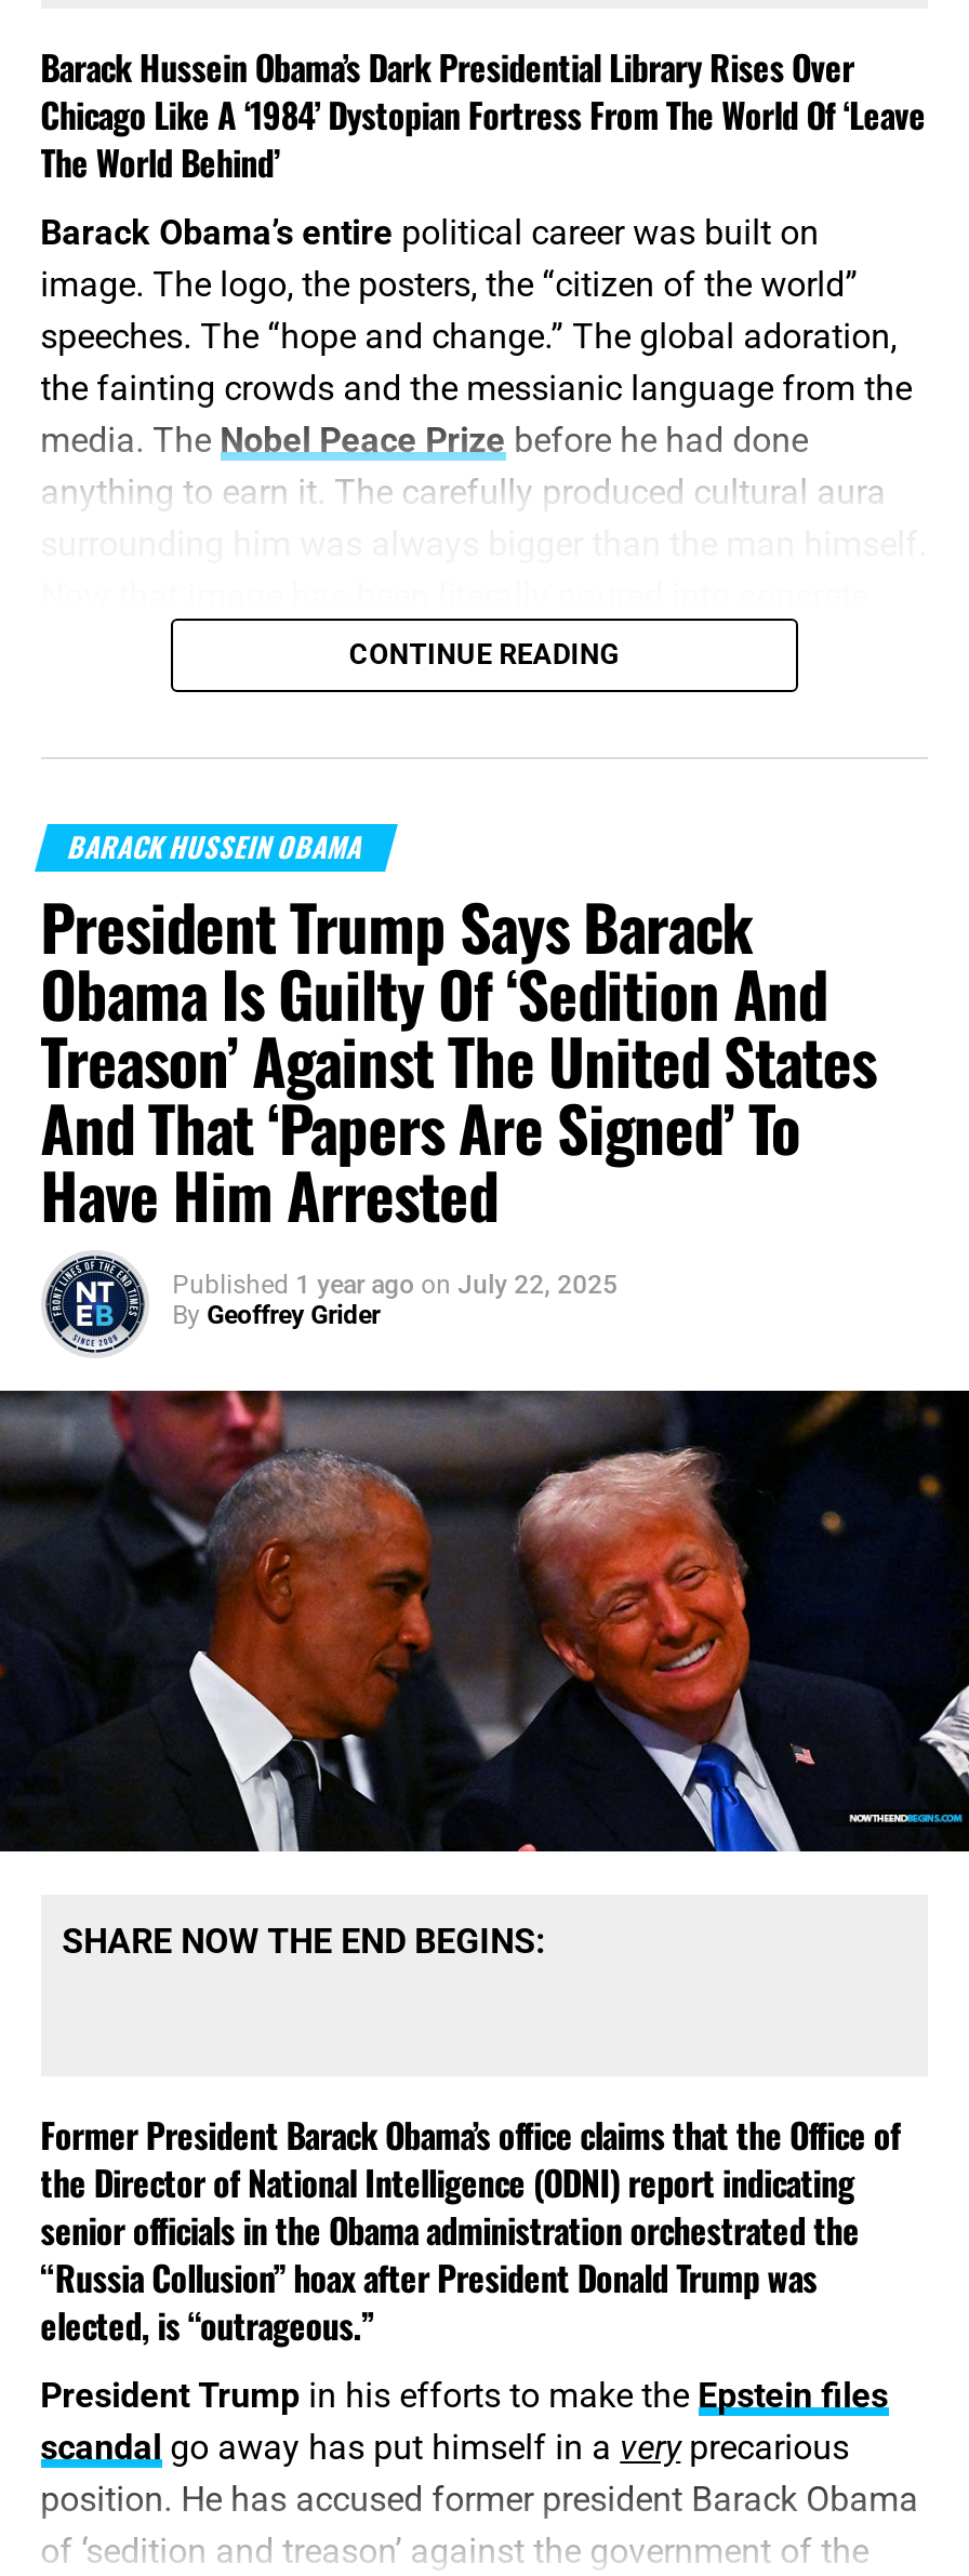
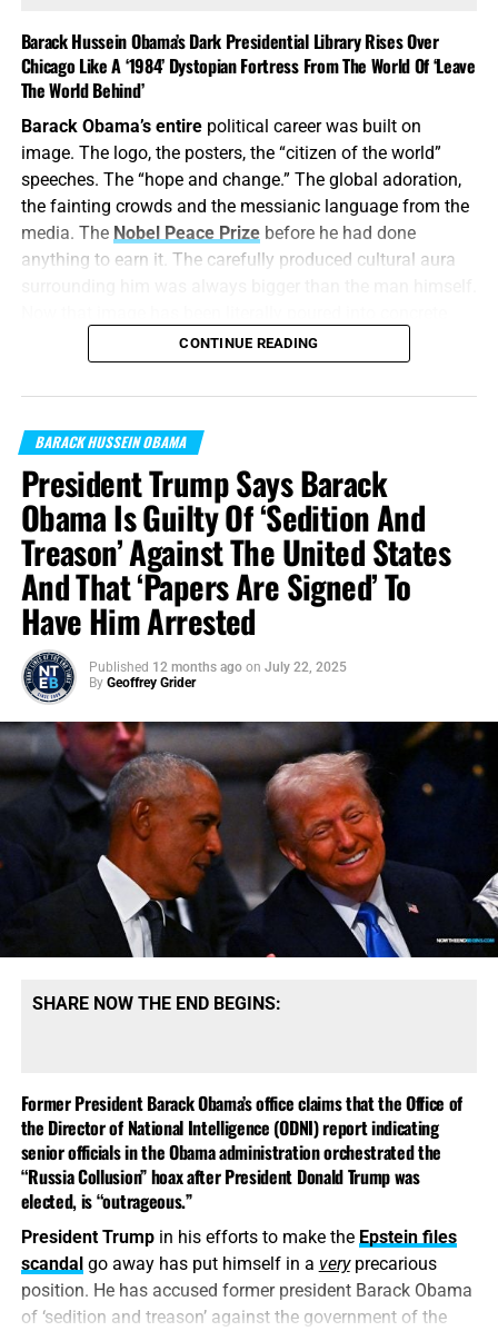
- Published 1 year ago on July 22, 2025
+ Published 12 months ago on July 22, 2025
